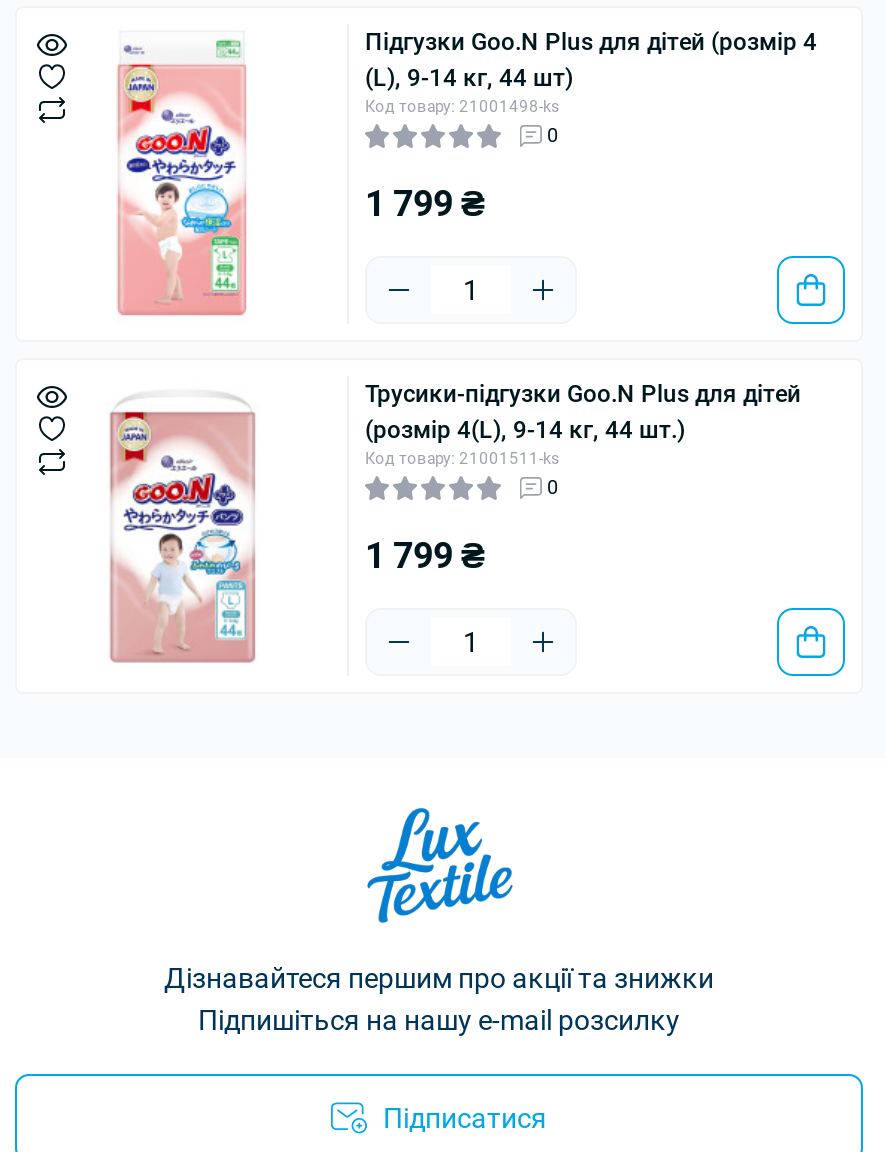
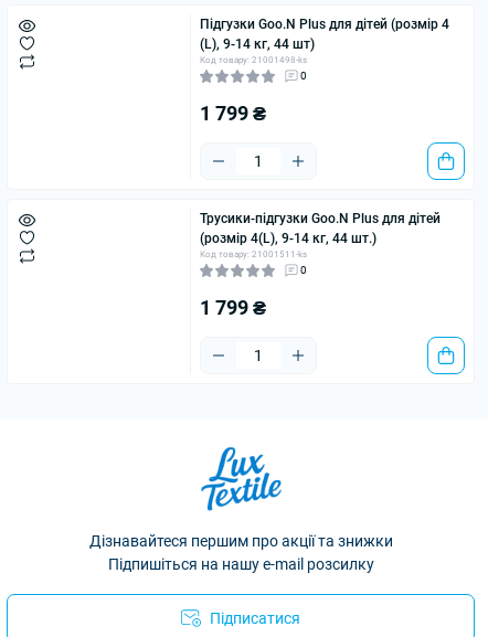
- [image]

- [image]
